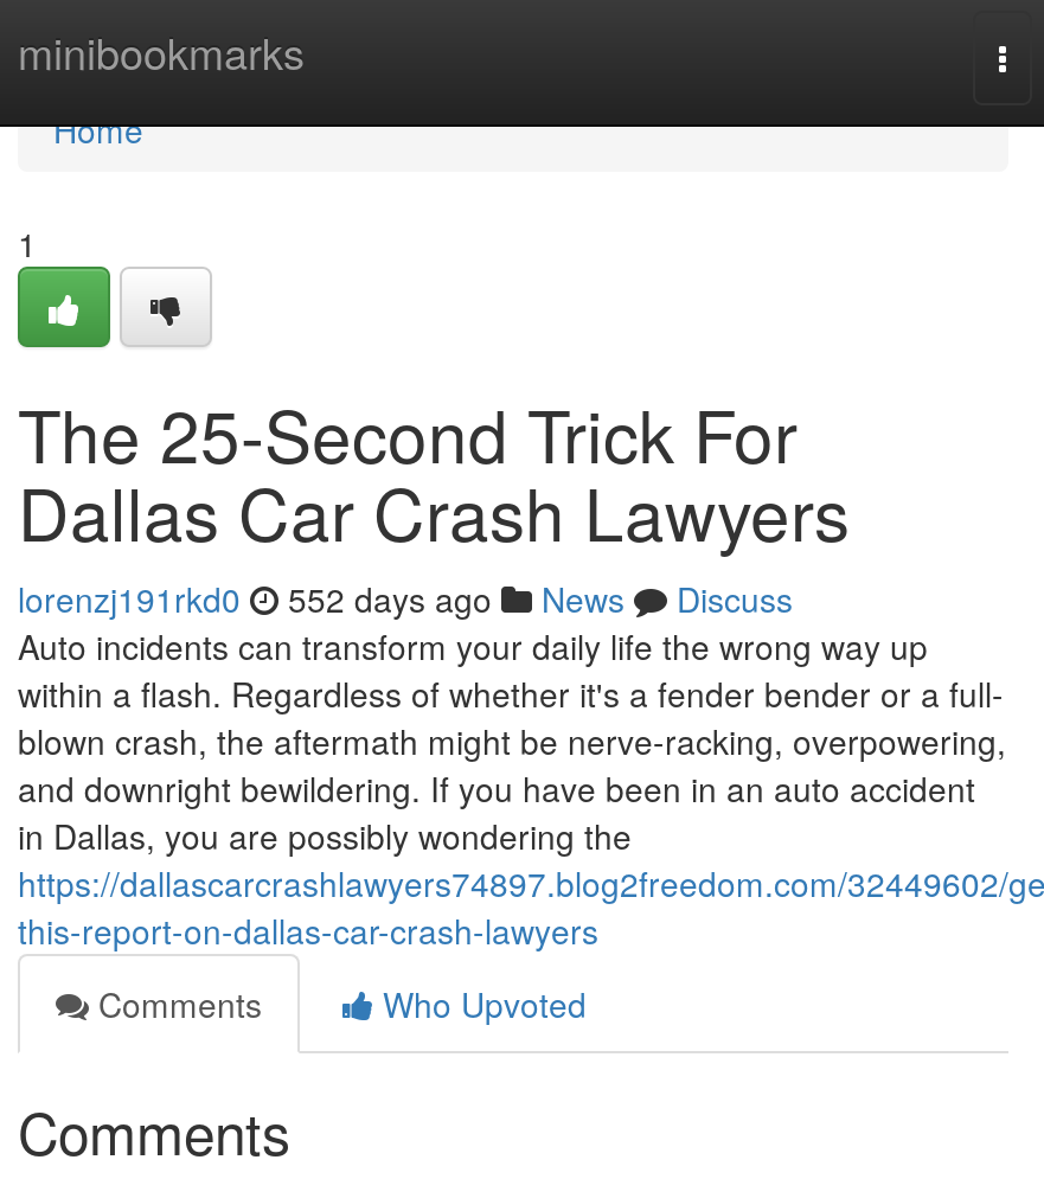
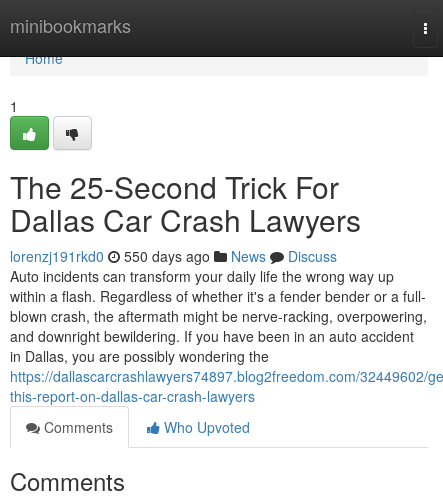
- lorenzj191rkd0 552 days ago News Discuss
+ lorenzj191rkd0 550 days ago News Discuss
